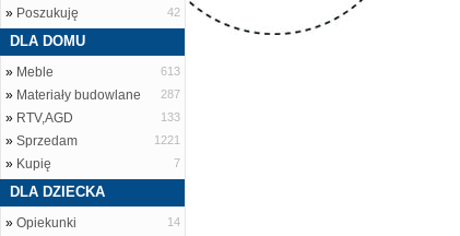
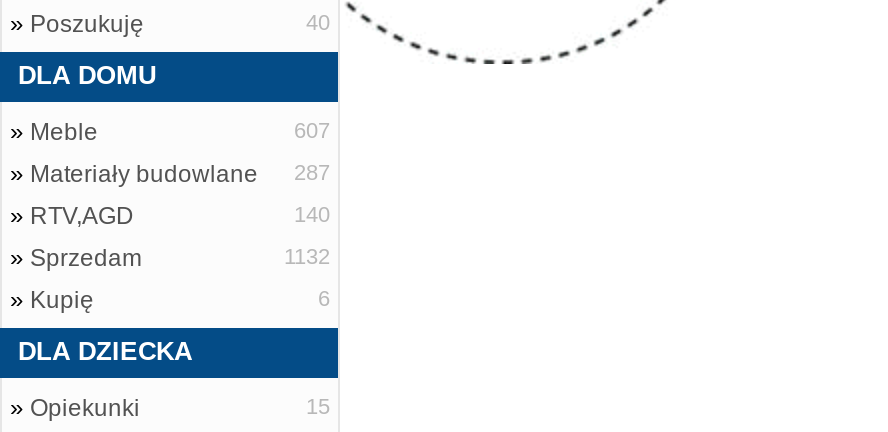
- 42
+ 40

- 613
+ 607

- 133
+ 140

- 1221
+ 1132

- 7
+ 6

- 14
+ 15
